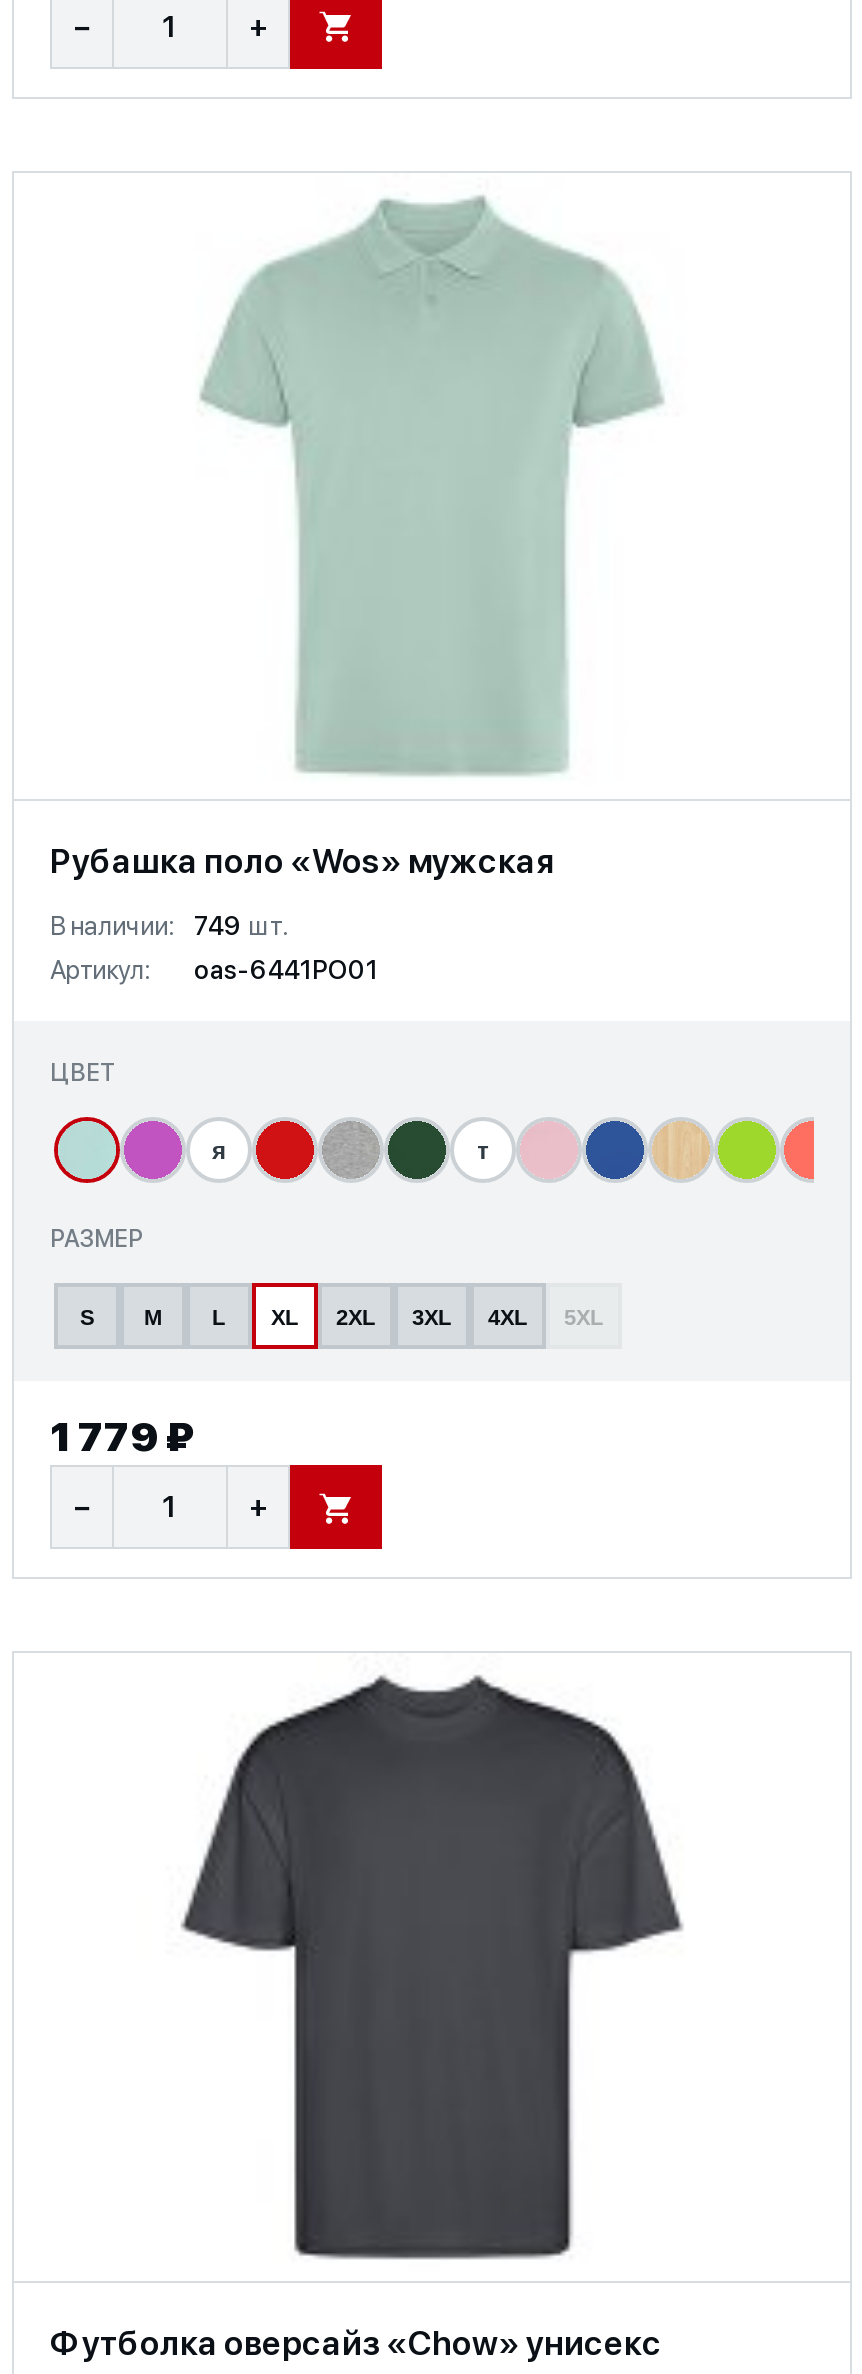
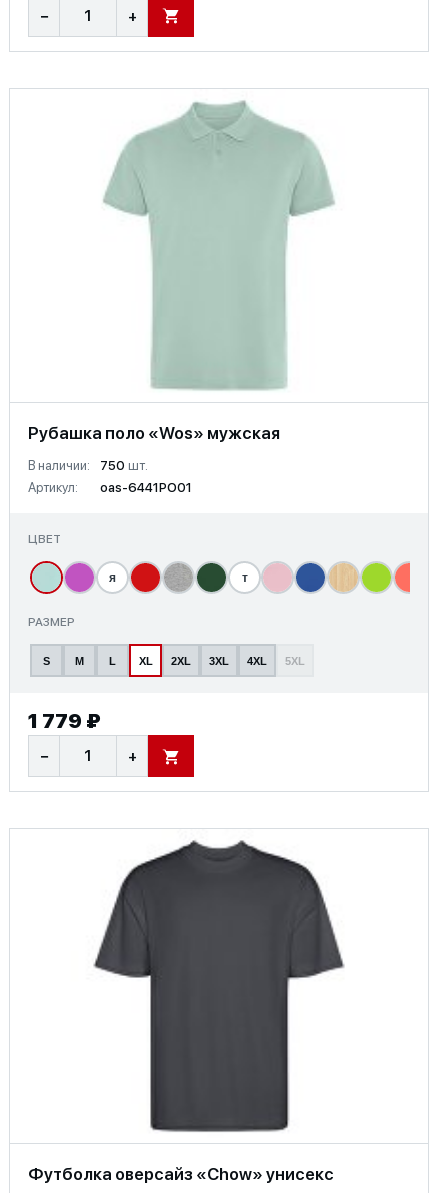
- В наличии: 749 шт.
+ В наличии: 750 шт.
